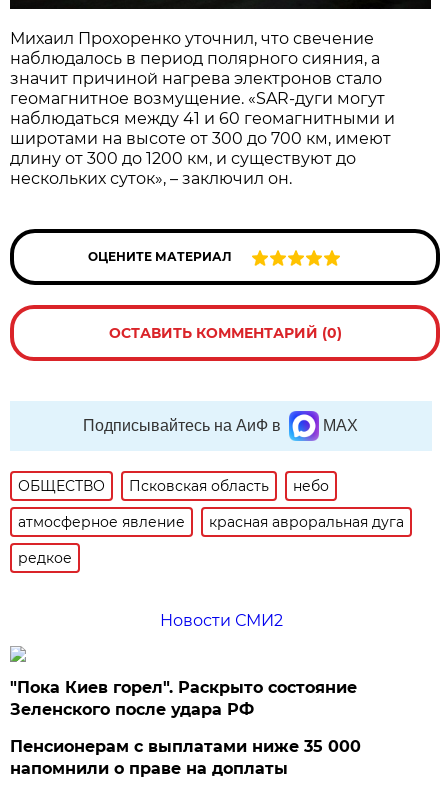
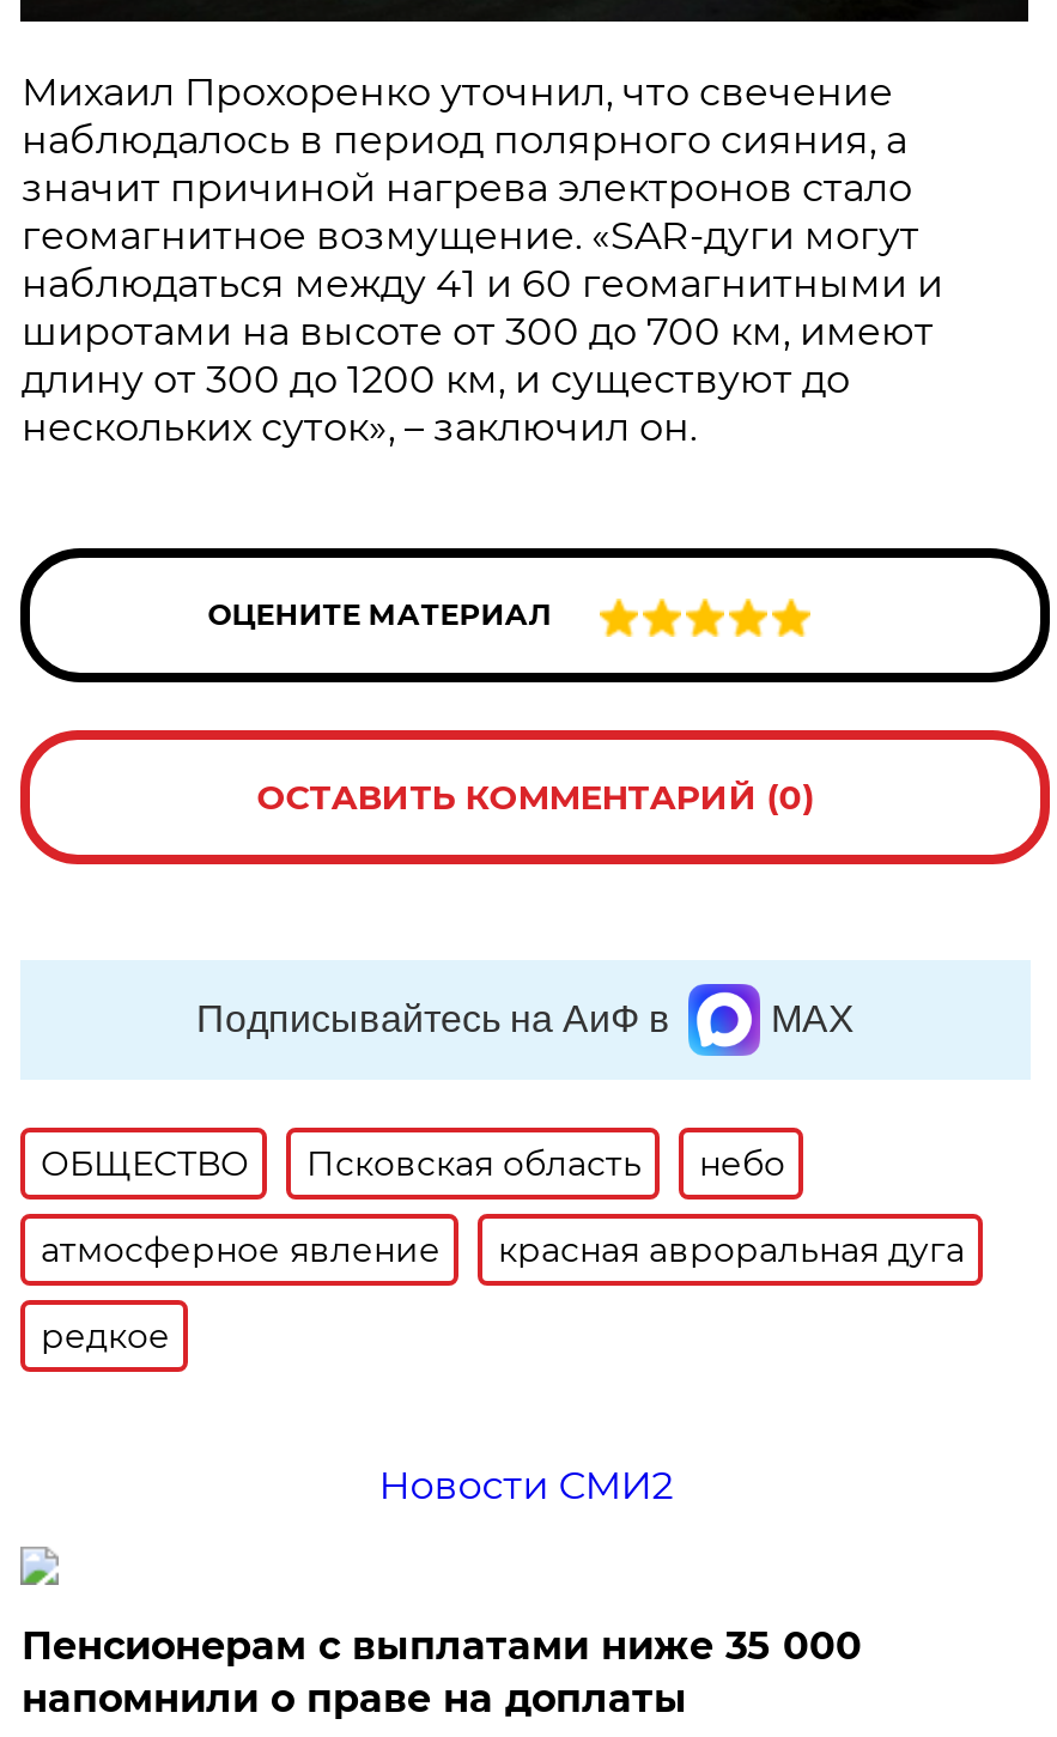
- "Пока Киев горел". Раскрыто состояние
- Зеленского после удара РФ
